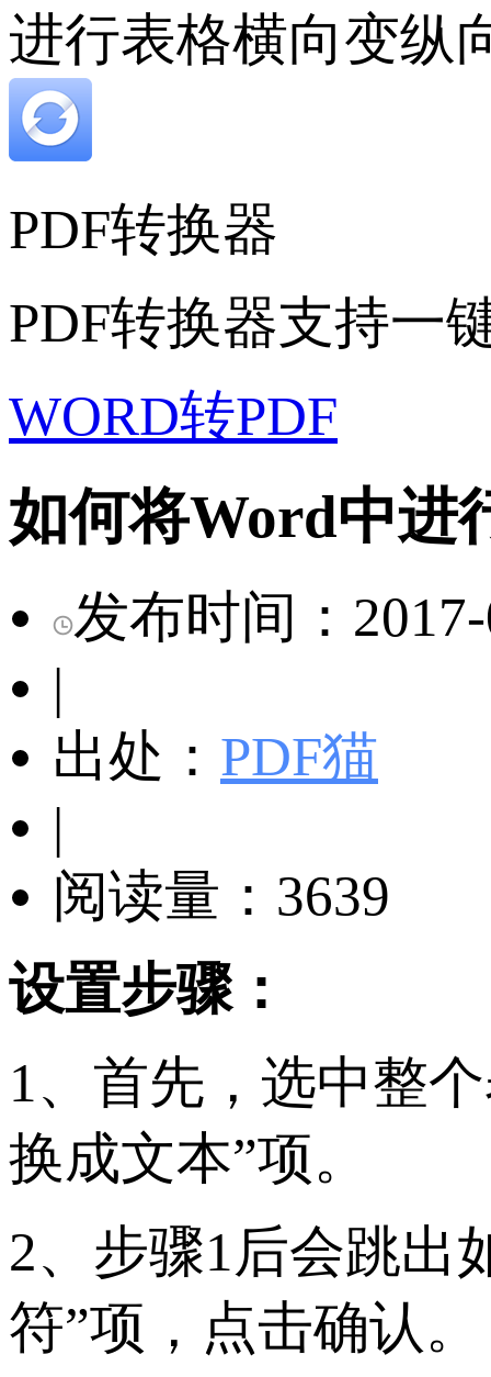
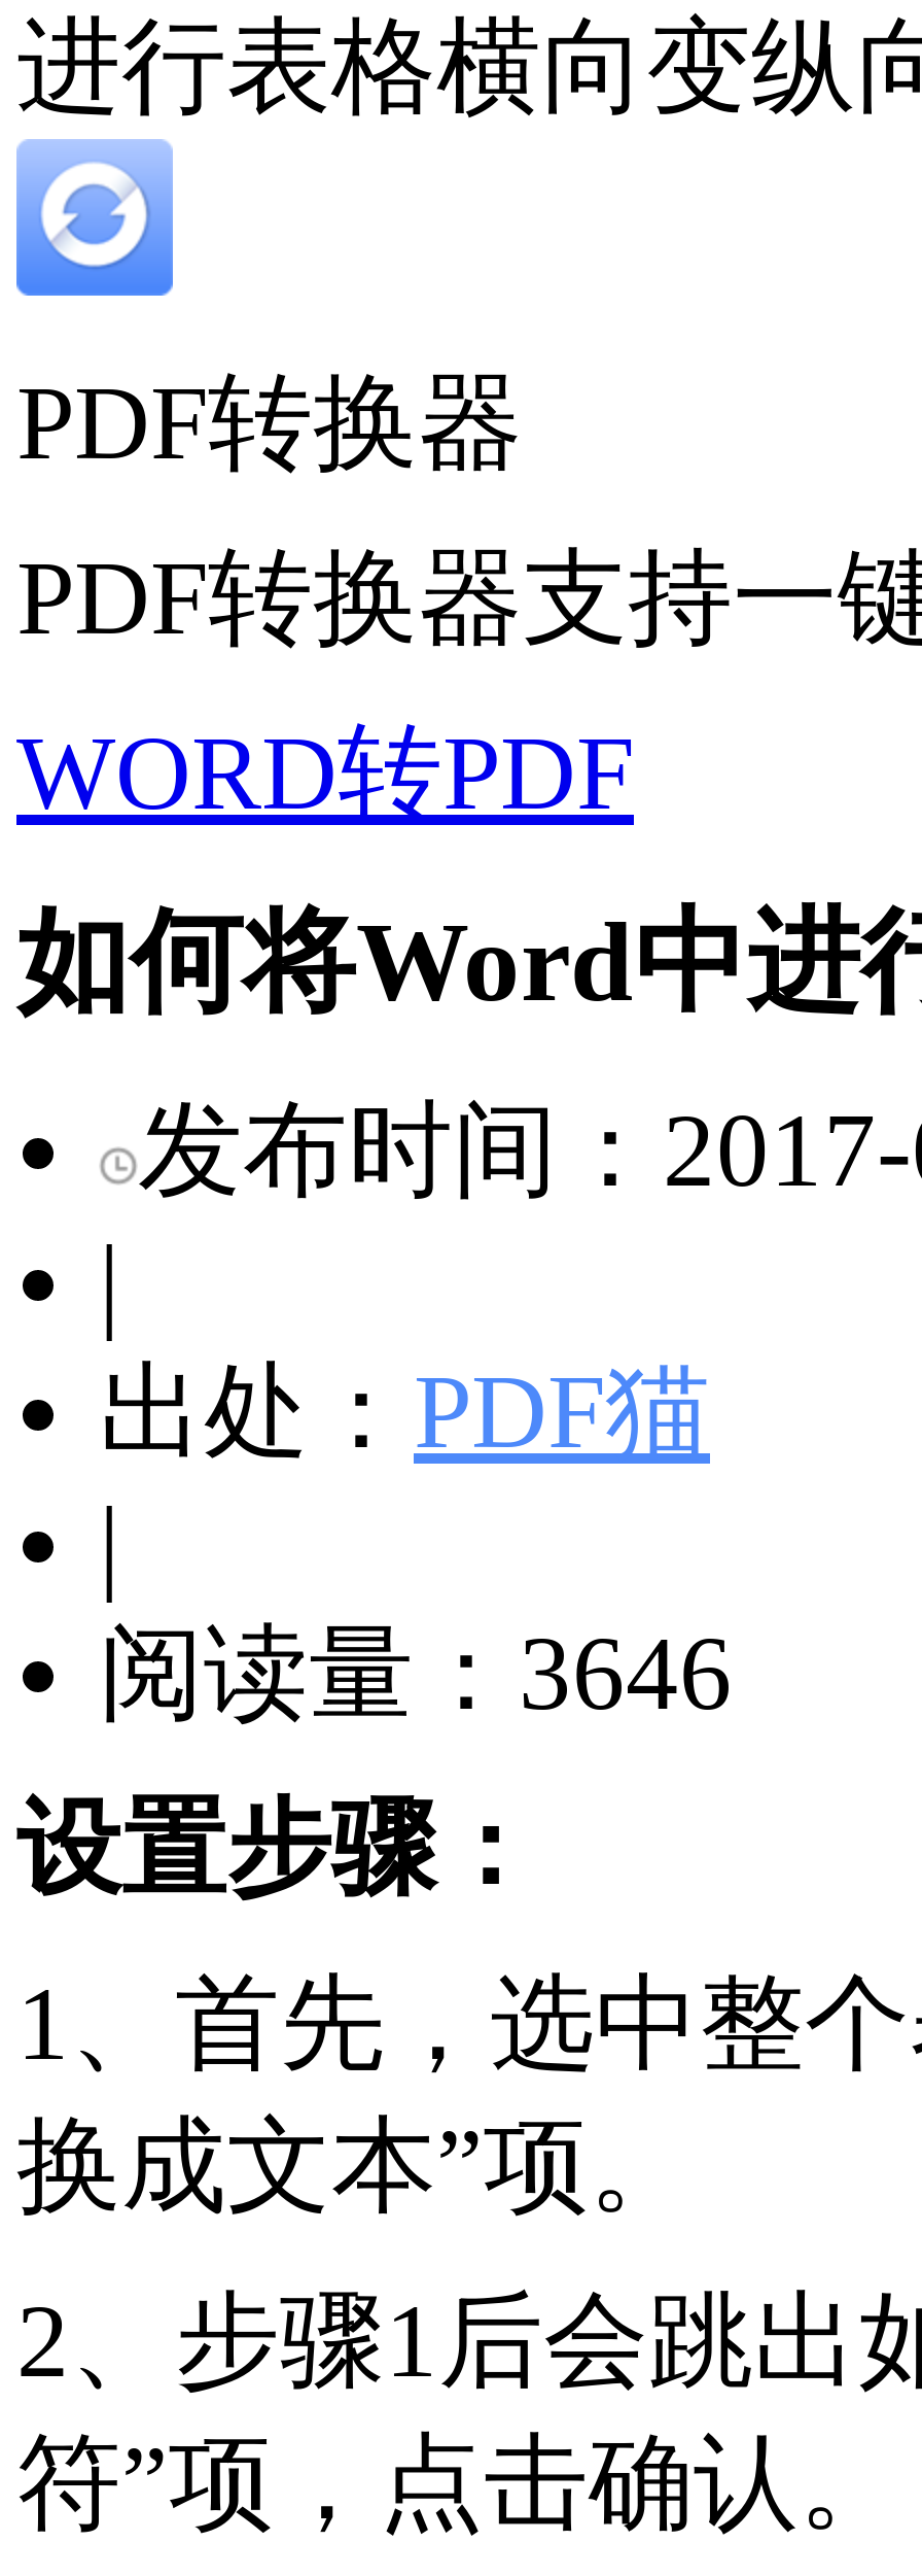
- 阅读量：3639
+ 阅读量：3646
